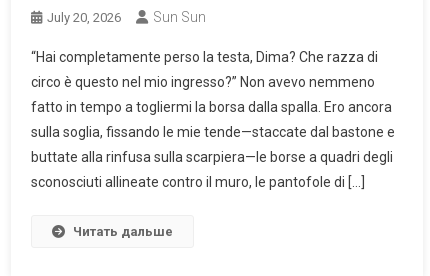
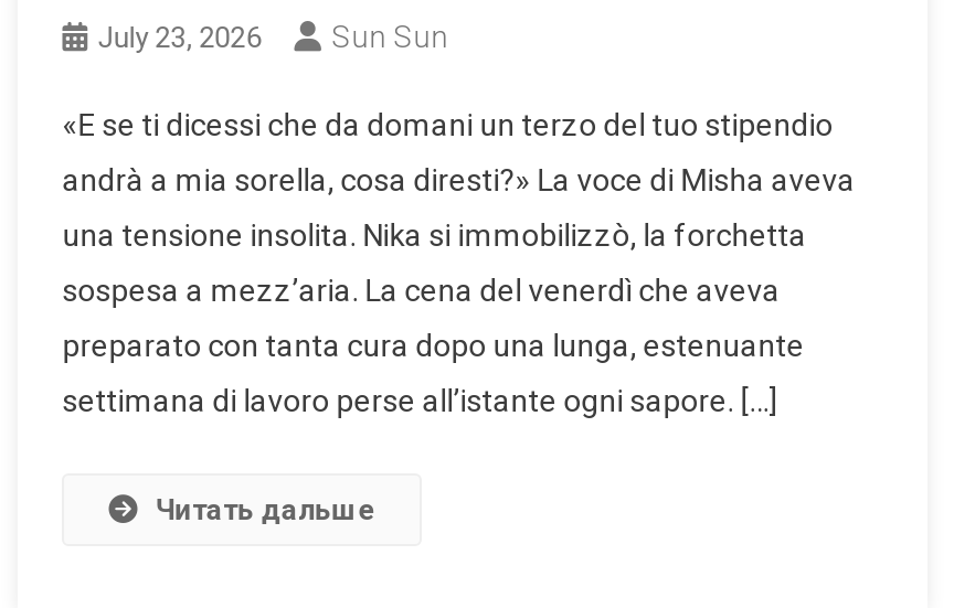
- July 20, 2026
+ July 23, 2026

- “Hai completamente perso la testa, Dima? Che razza di
+ «E se ti dicessi che da domani un terzo del tuo stipendio

- circo è questo nel mio ingresso?” Non avevo nemmeno
+ andrà a mia sorella, cosa diresti?» La voce di Misha aveva

- fatto in tempo a togliermi la borsa dalla spalla. Ero ancora
+ una tensione insolita. Nika si immobilizzò, la forchetta

- sulla soglia, fissando le mie tende—staccate dal bastone e
+ sospesa a mezz’aria. La cena del venerdì che aveva

- buttate alla rinfusa sulla scarpiera—le borse a quadri degli
+ preparato con tanta cura dopo una lunga, estenuante

- sconosciuti allineate contro il muro, le pantofole di […]
+ settimana di lavoro perse all’istante ogni sapore. […]
